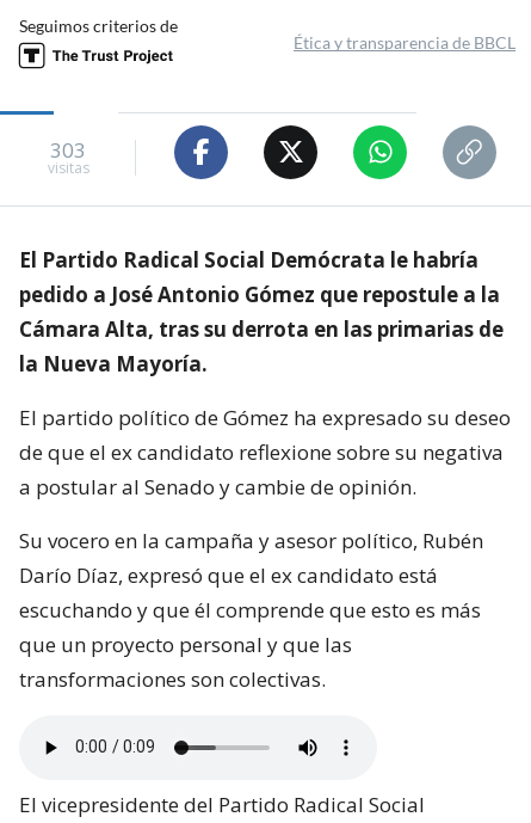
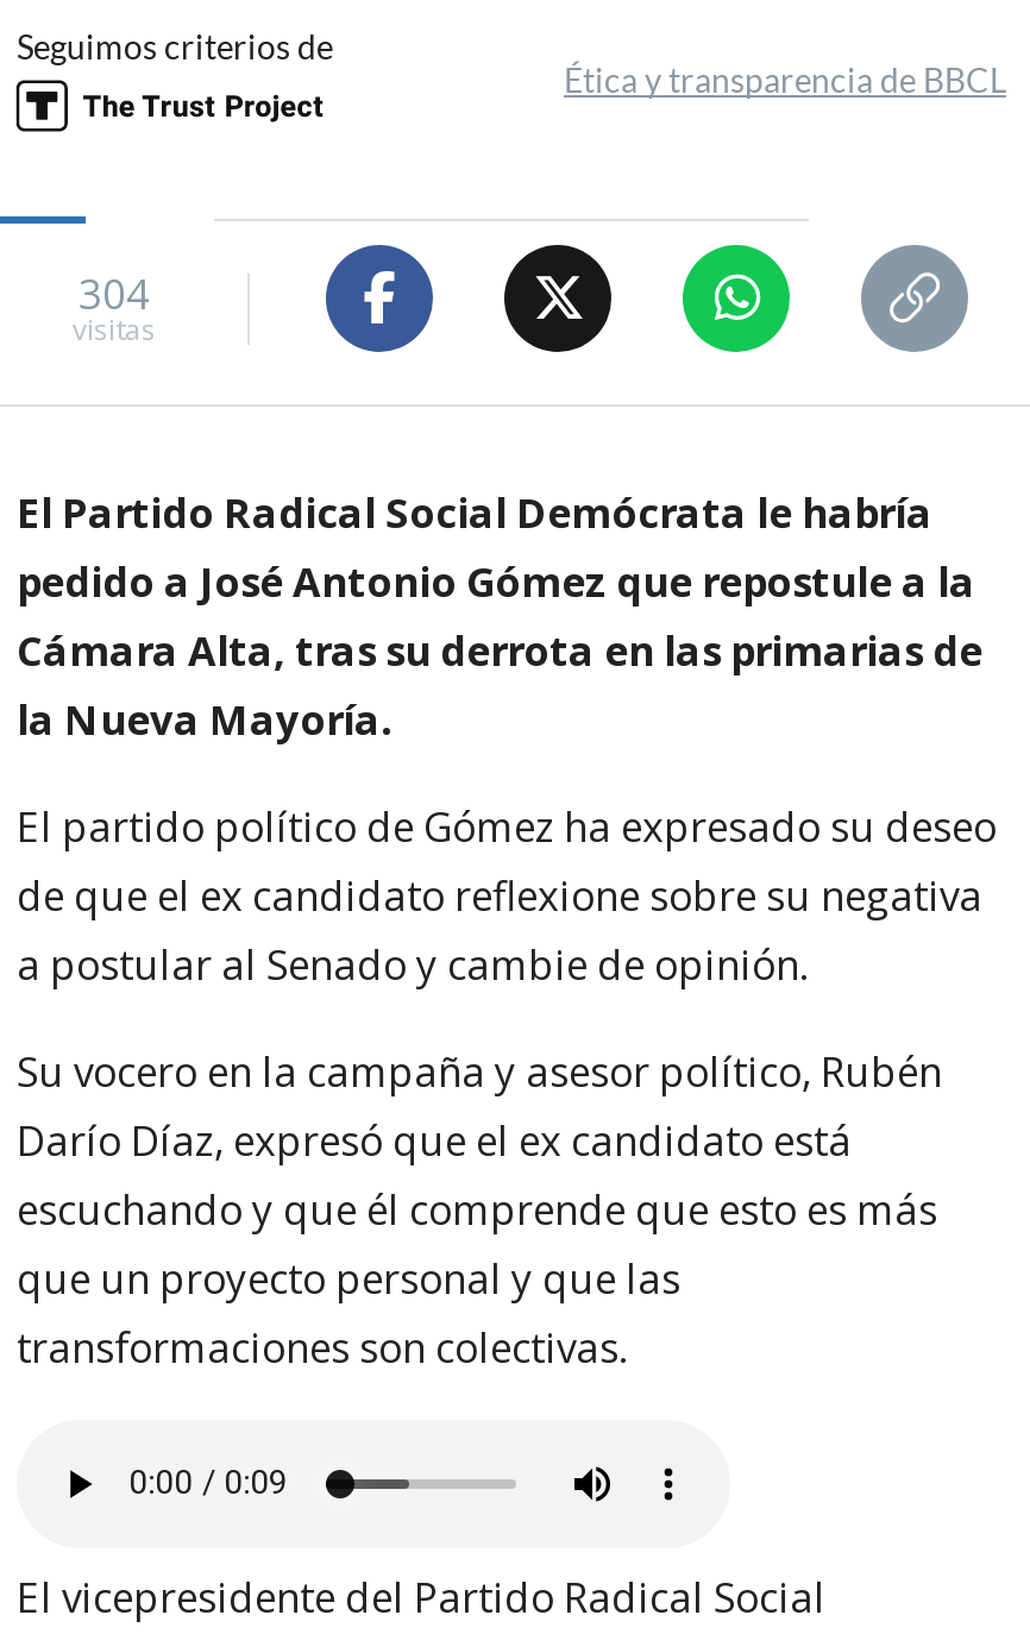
- 303
+ 304
